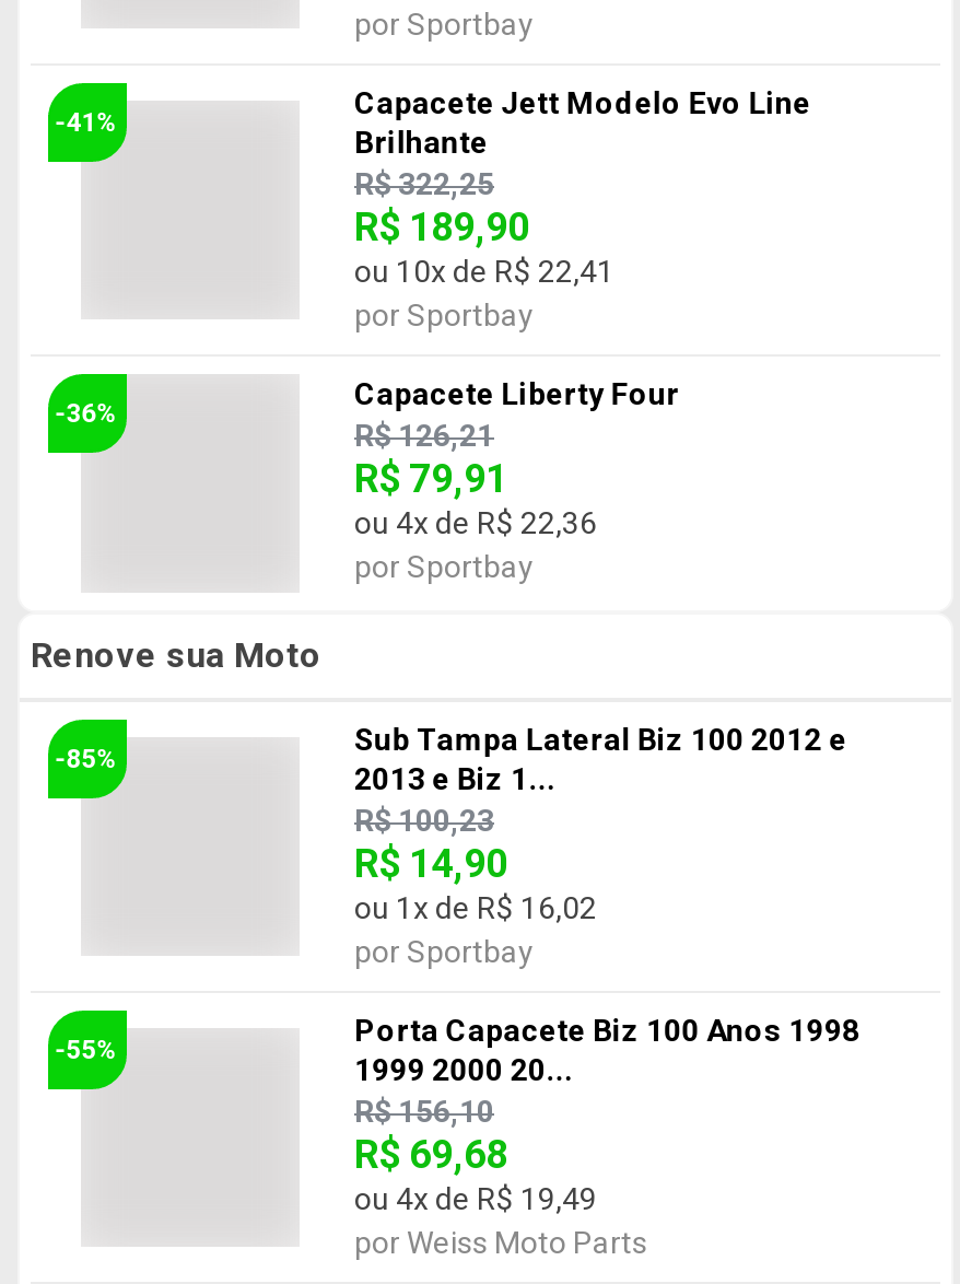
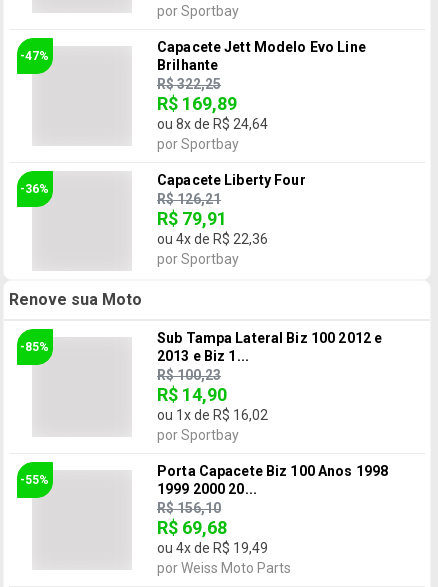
- -41%
+ -47%

- R$ 189,90
+ R$ 169,89

- ou 10x de R$ 22,41
+ ou 8x de R$ 24,64
